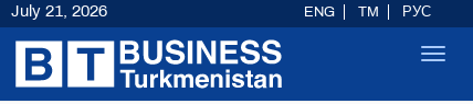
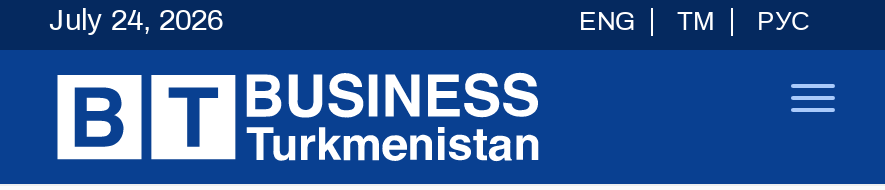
- July 21, 2026
+ July 24, 2026
